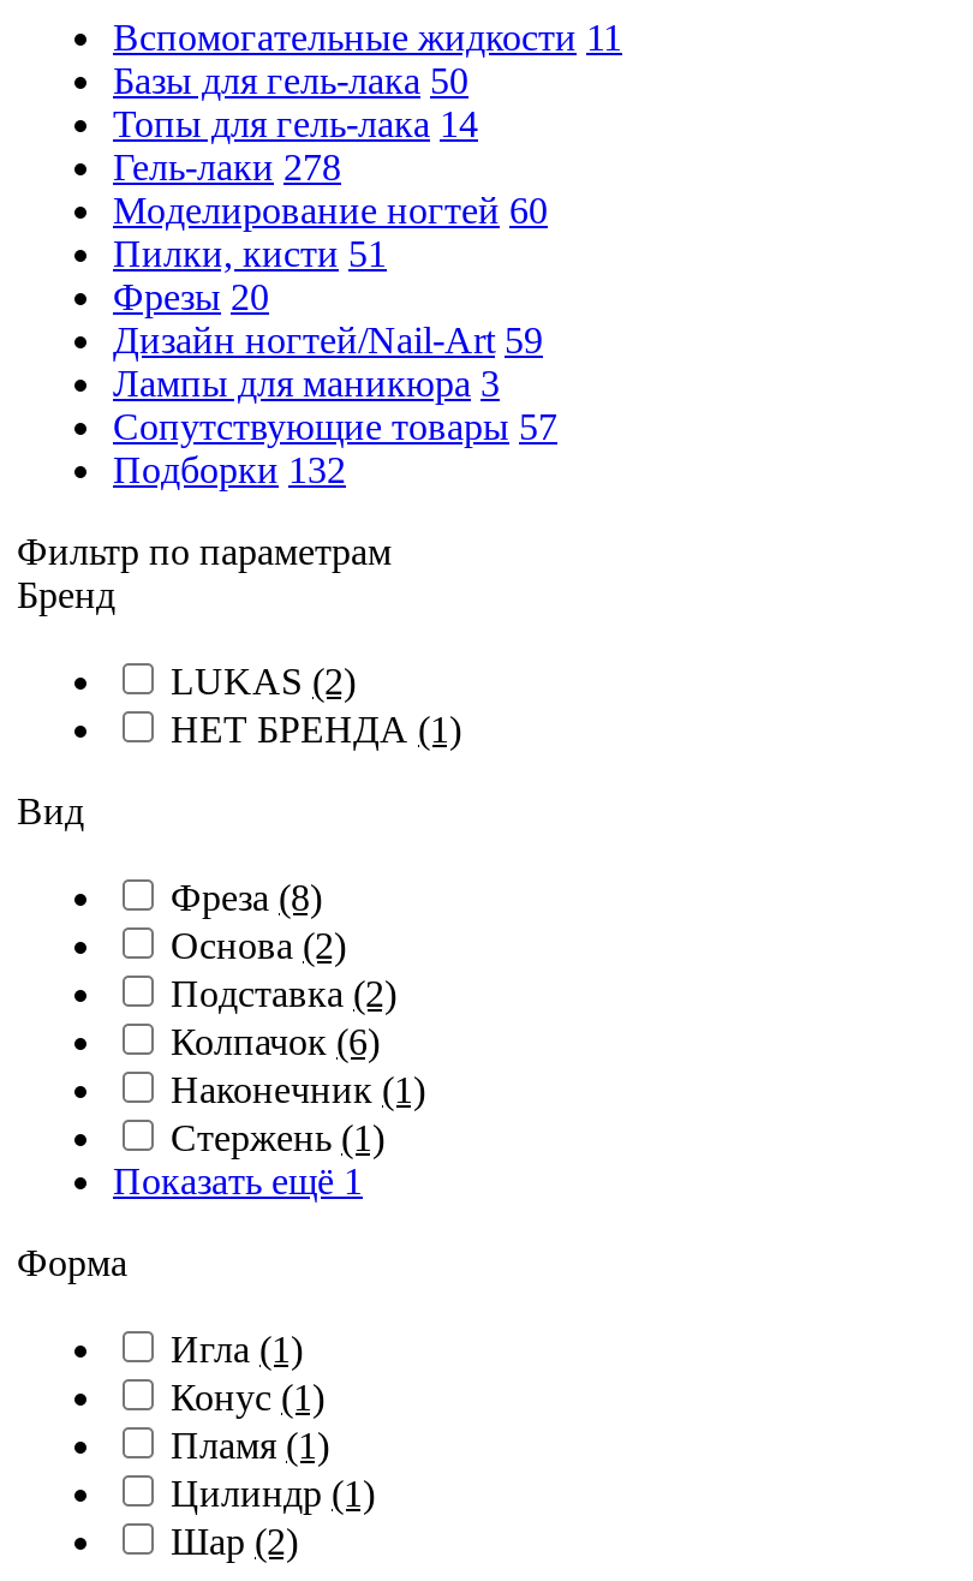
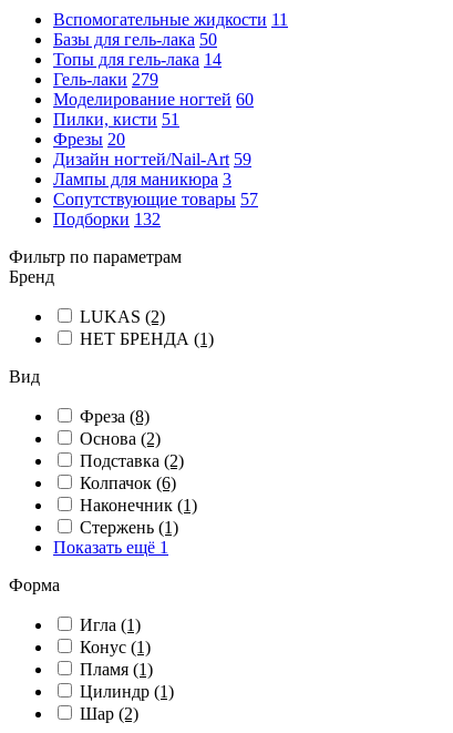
- Гель-лаки 278
+ Гель-лаки 279
